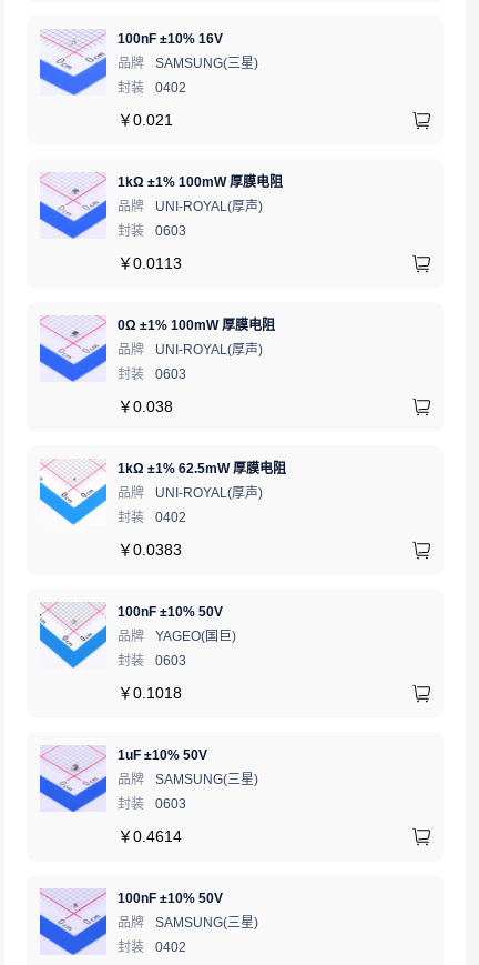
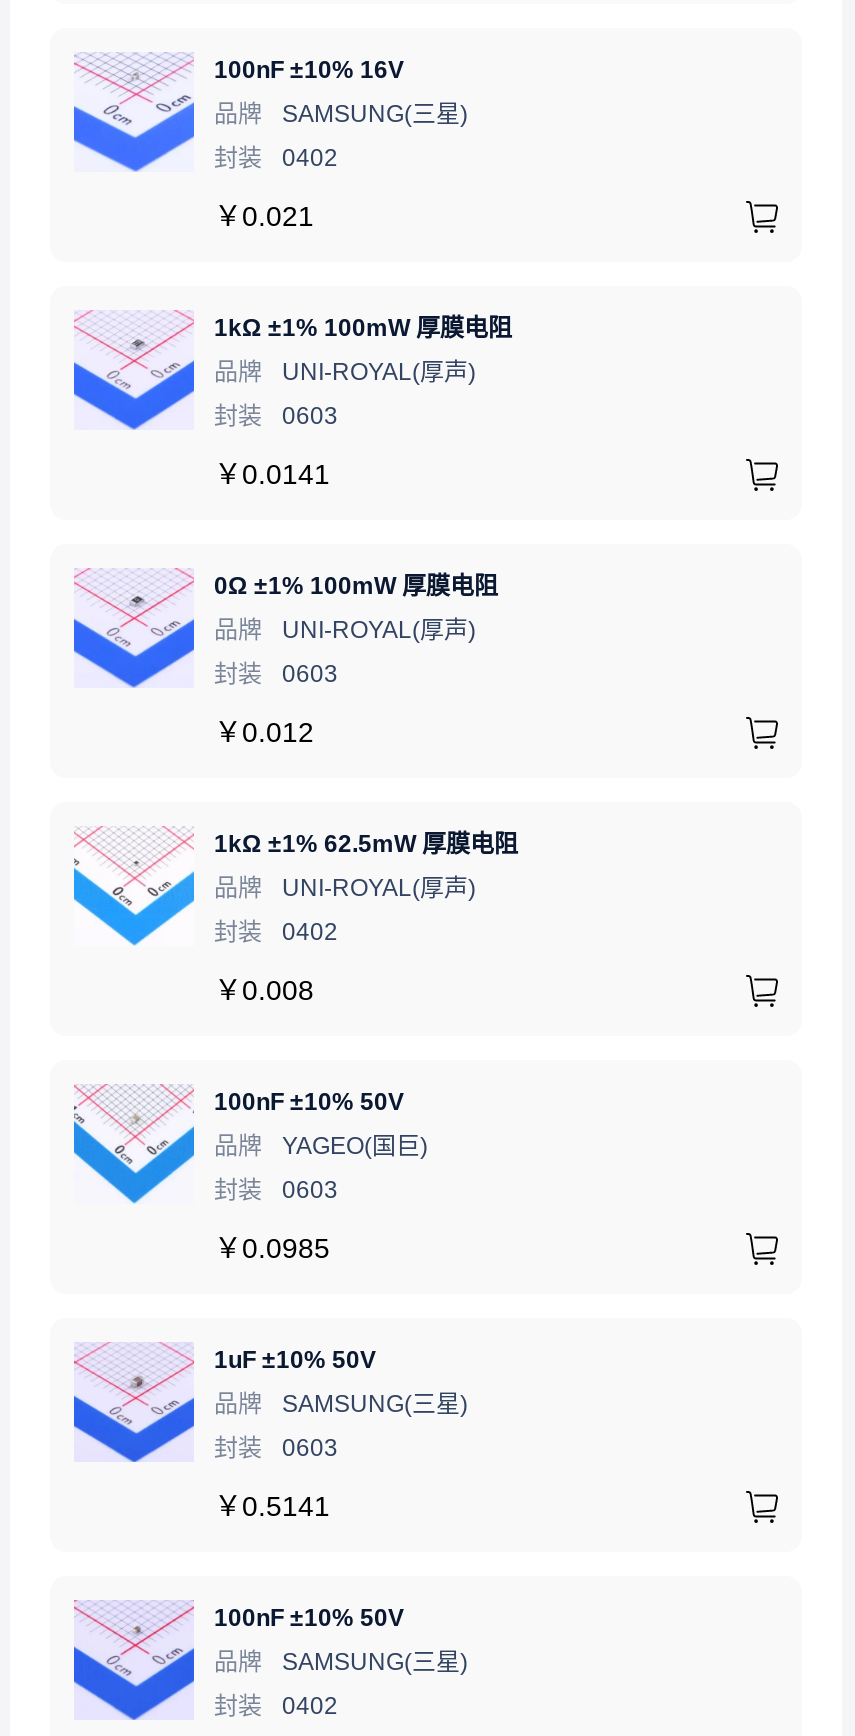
- ￥0.0113
+ ￥0.0141

- ￥0.038
+ ￥0.012

- ￥0.0383
+ ￥0.008

- ￥0.1018
+ ￥0.0985

- ￥0.4614
+ ￥0.5141
